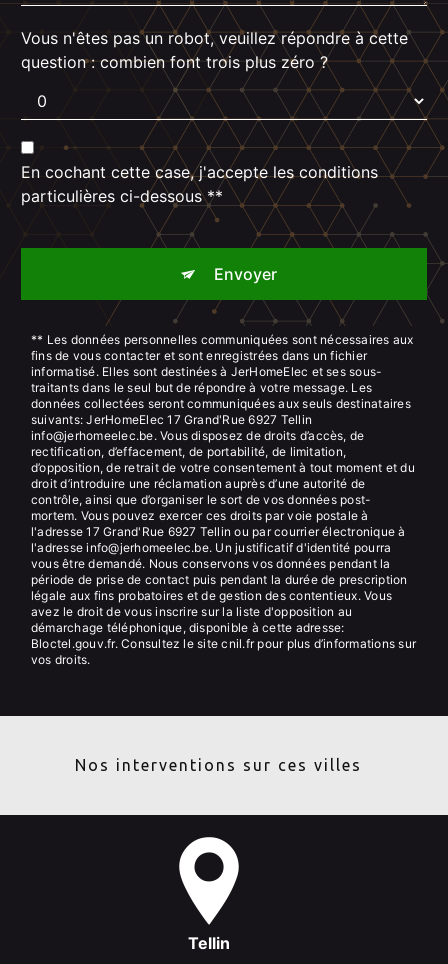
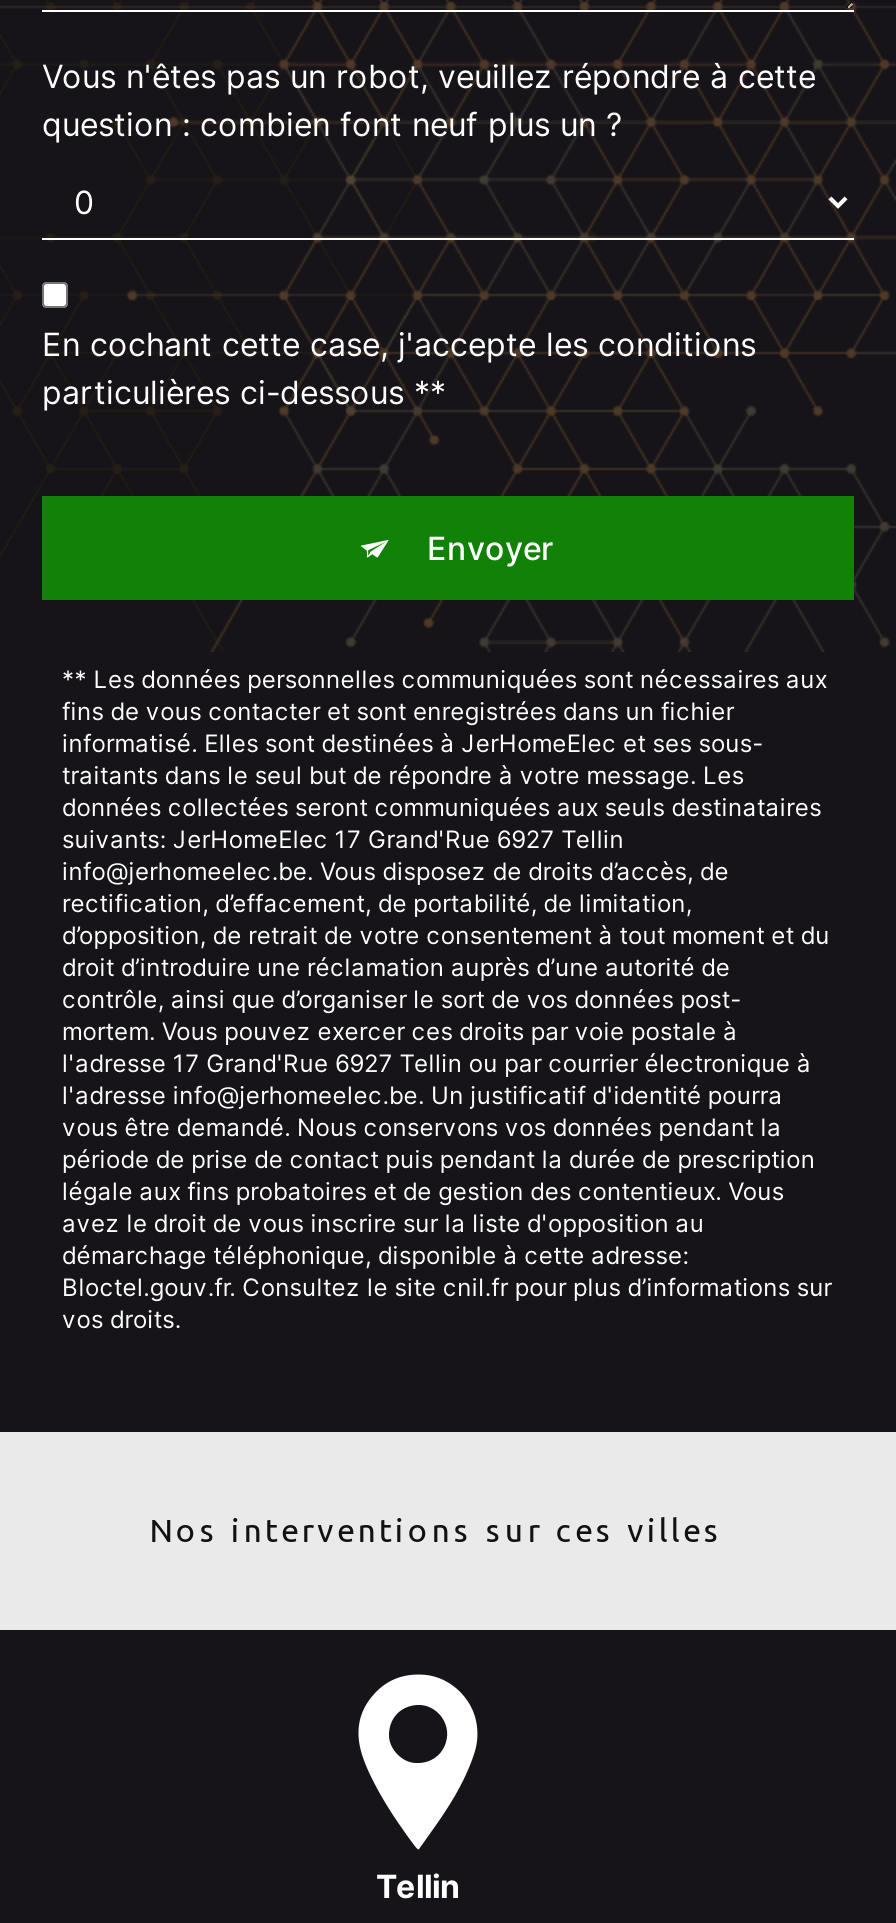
- question : combien font trois plus zéro ?
+ question : combien font neuf plus un ?
